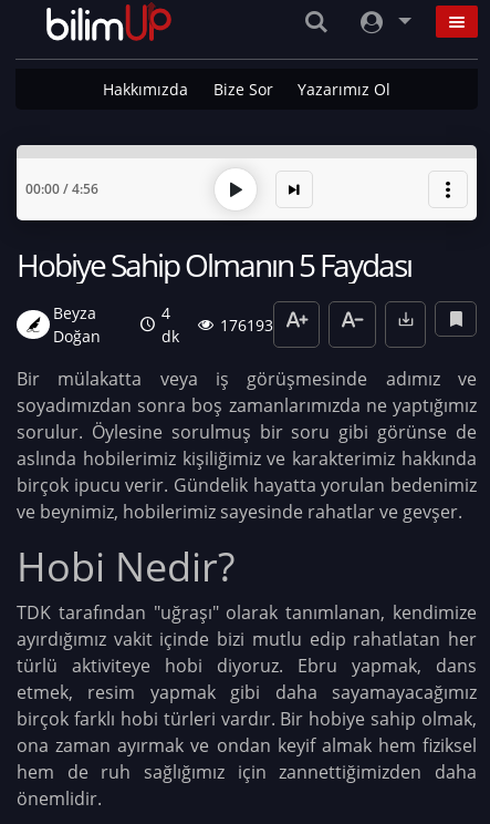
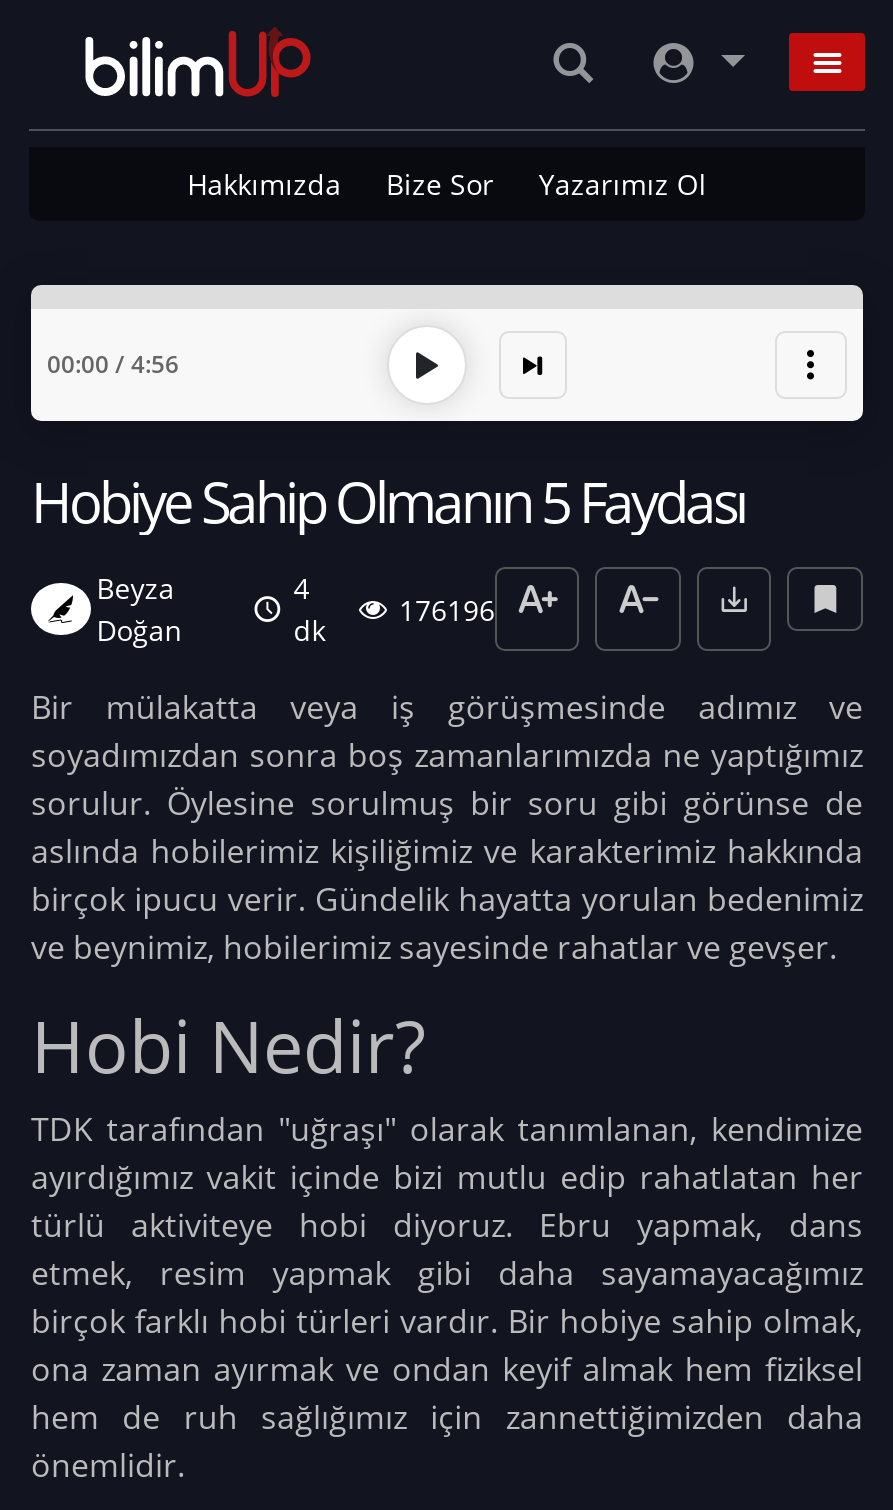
- 176193
+ 176196
